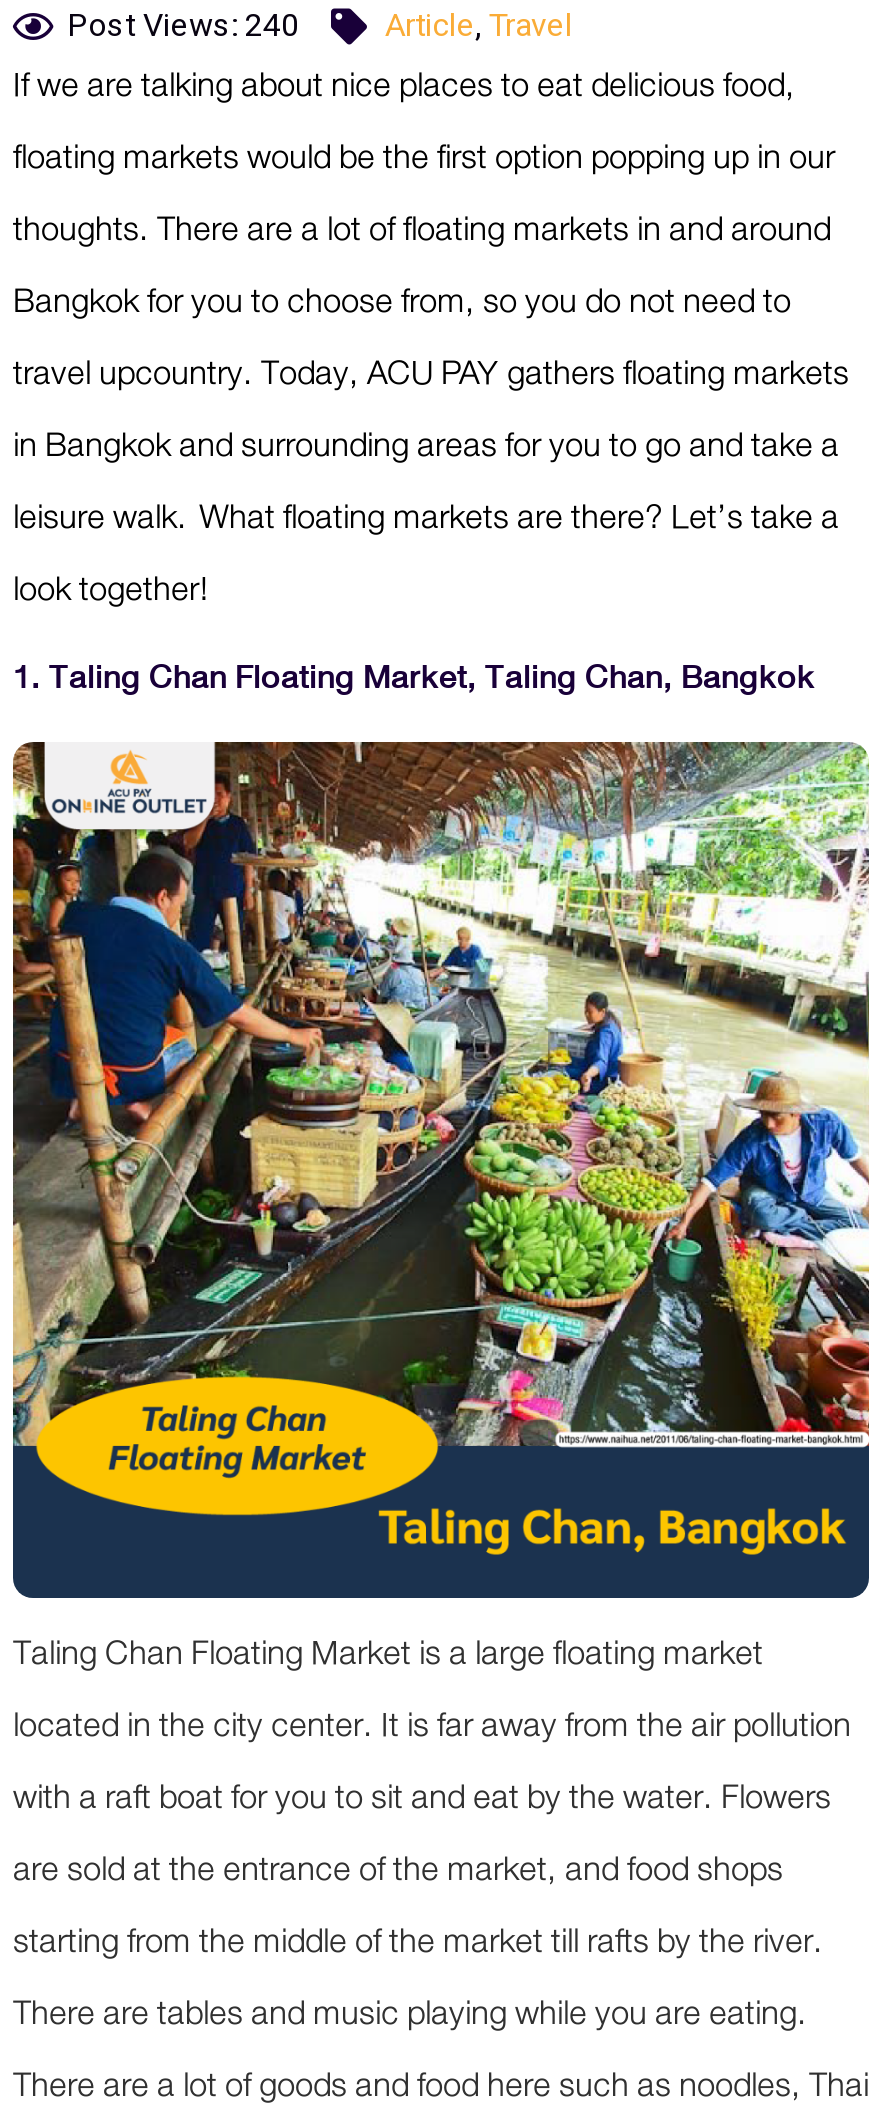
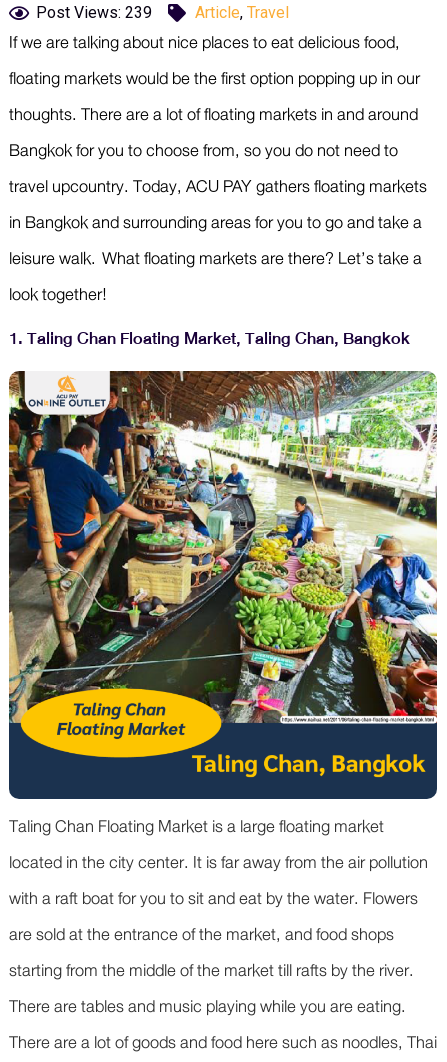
- Post Views: 240
+ Post Views: 239
